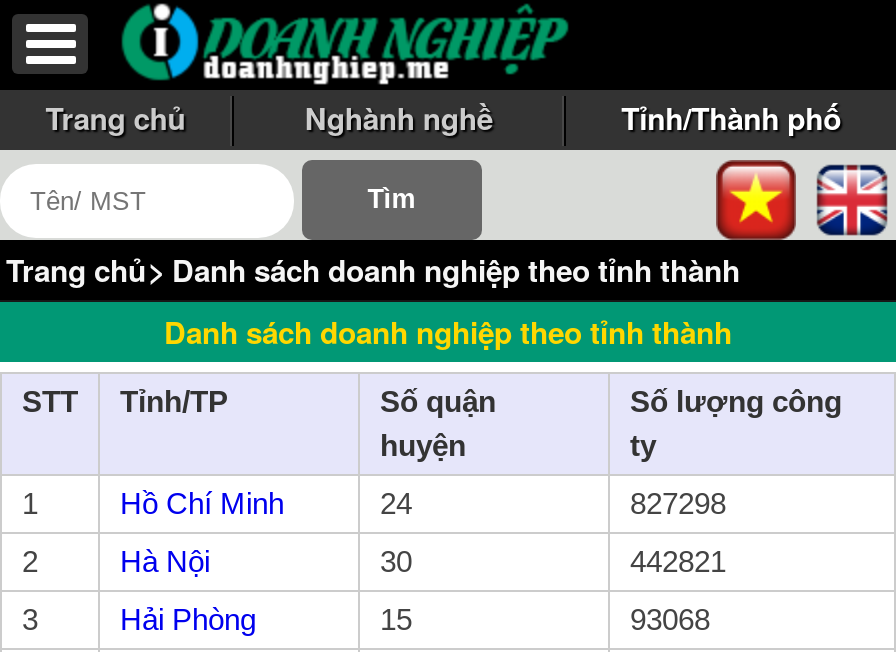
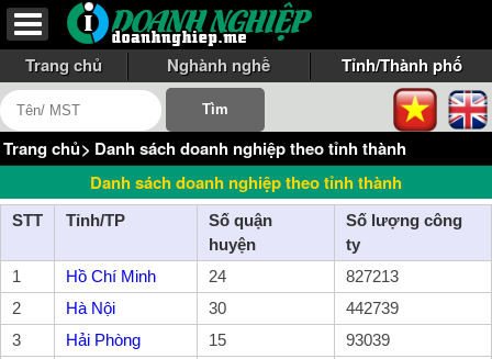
- 827298
+ 827213

- 442821
+ 442739

- 93068
+ 93039
